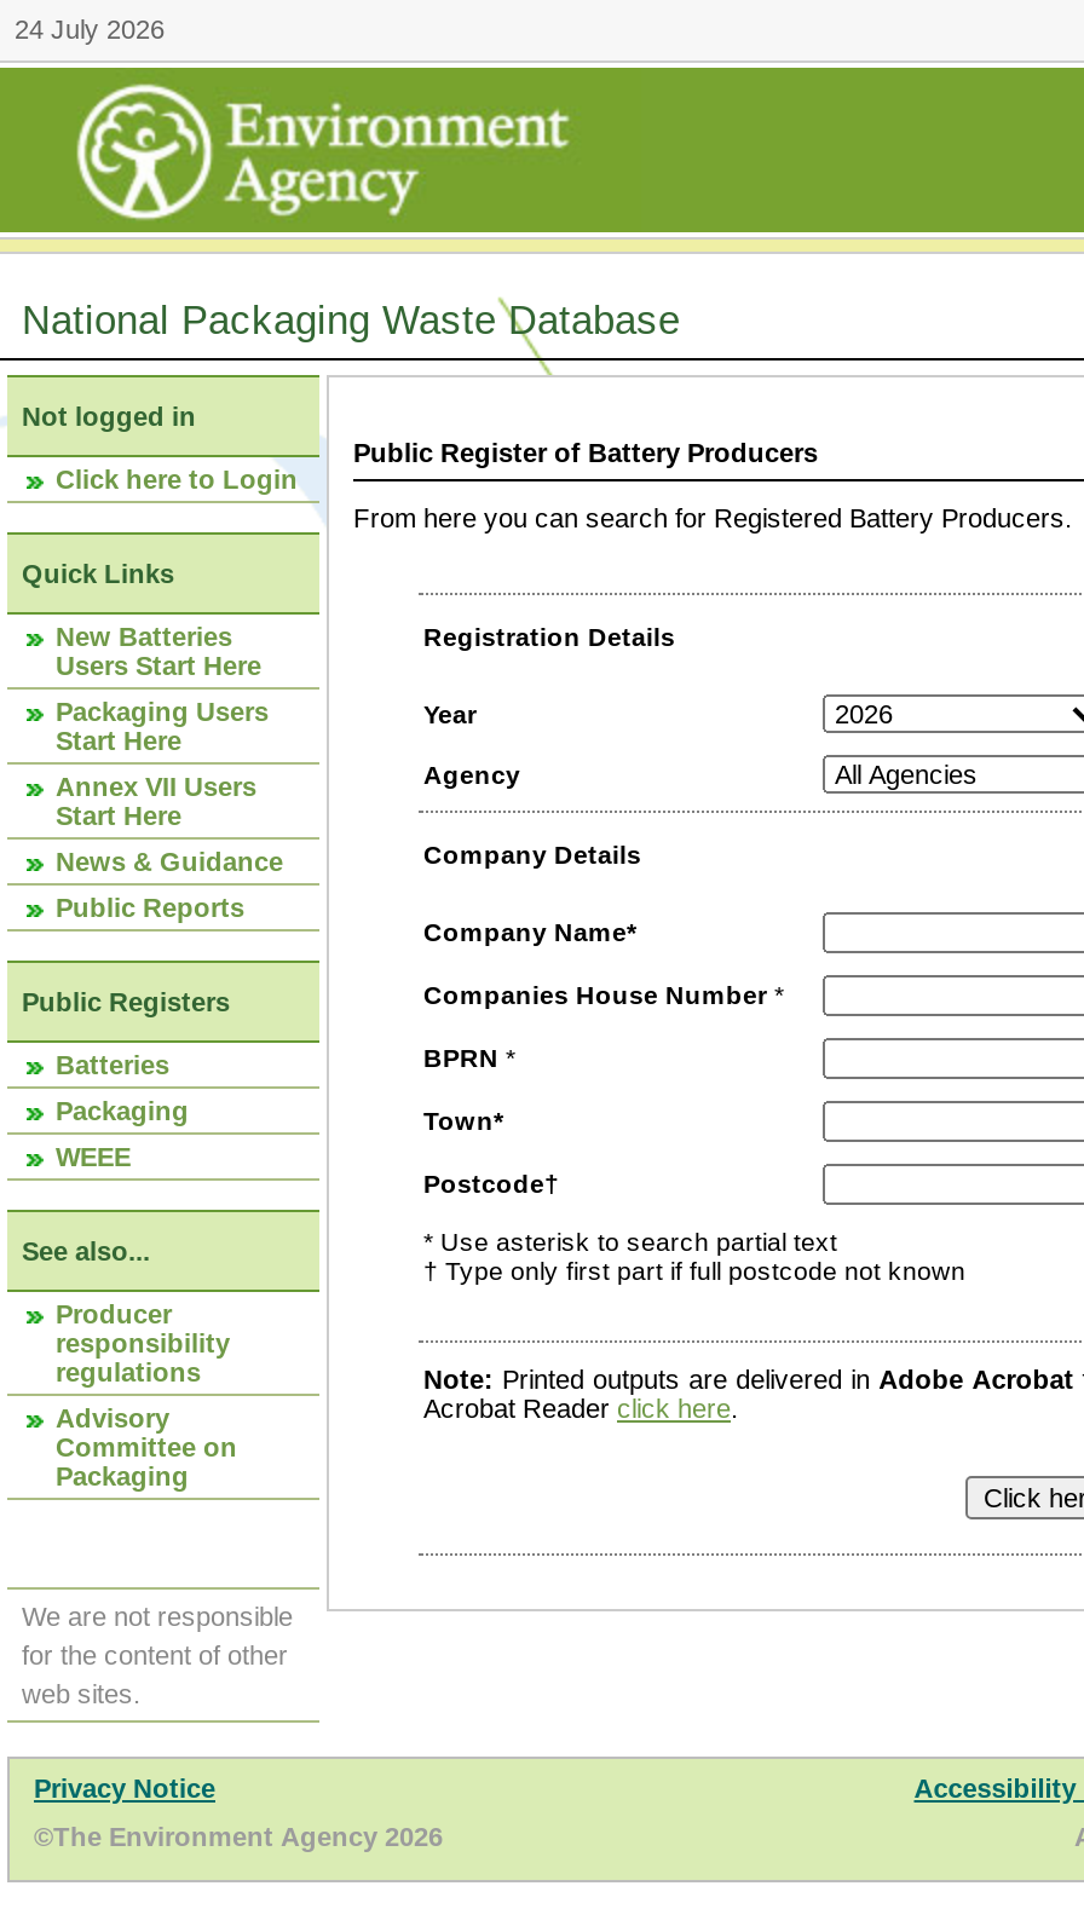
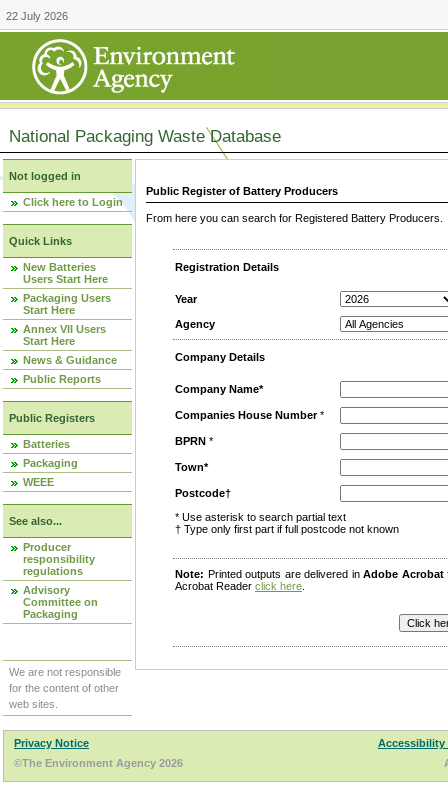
- 24 July 2026
+ 22 July 2026
